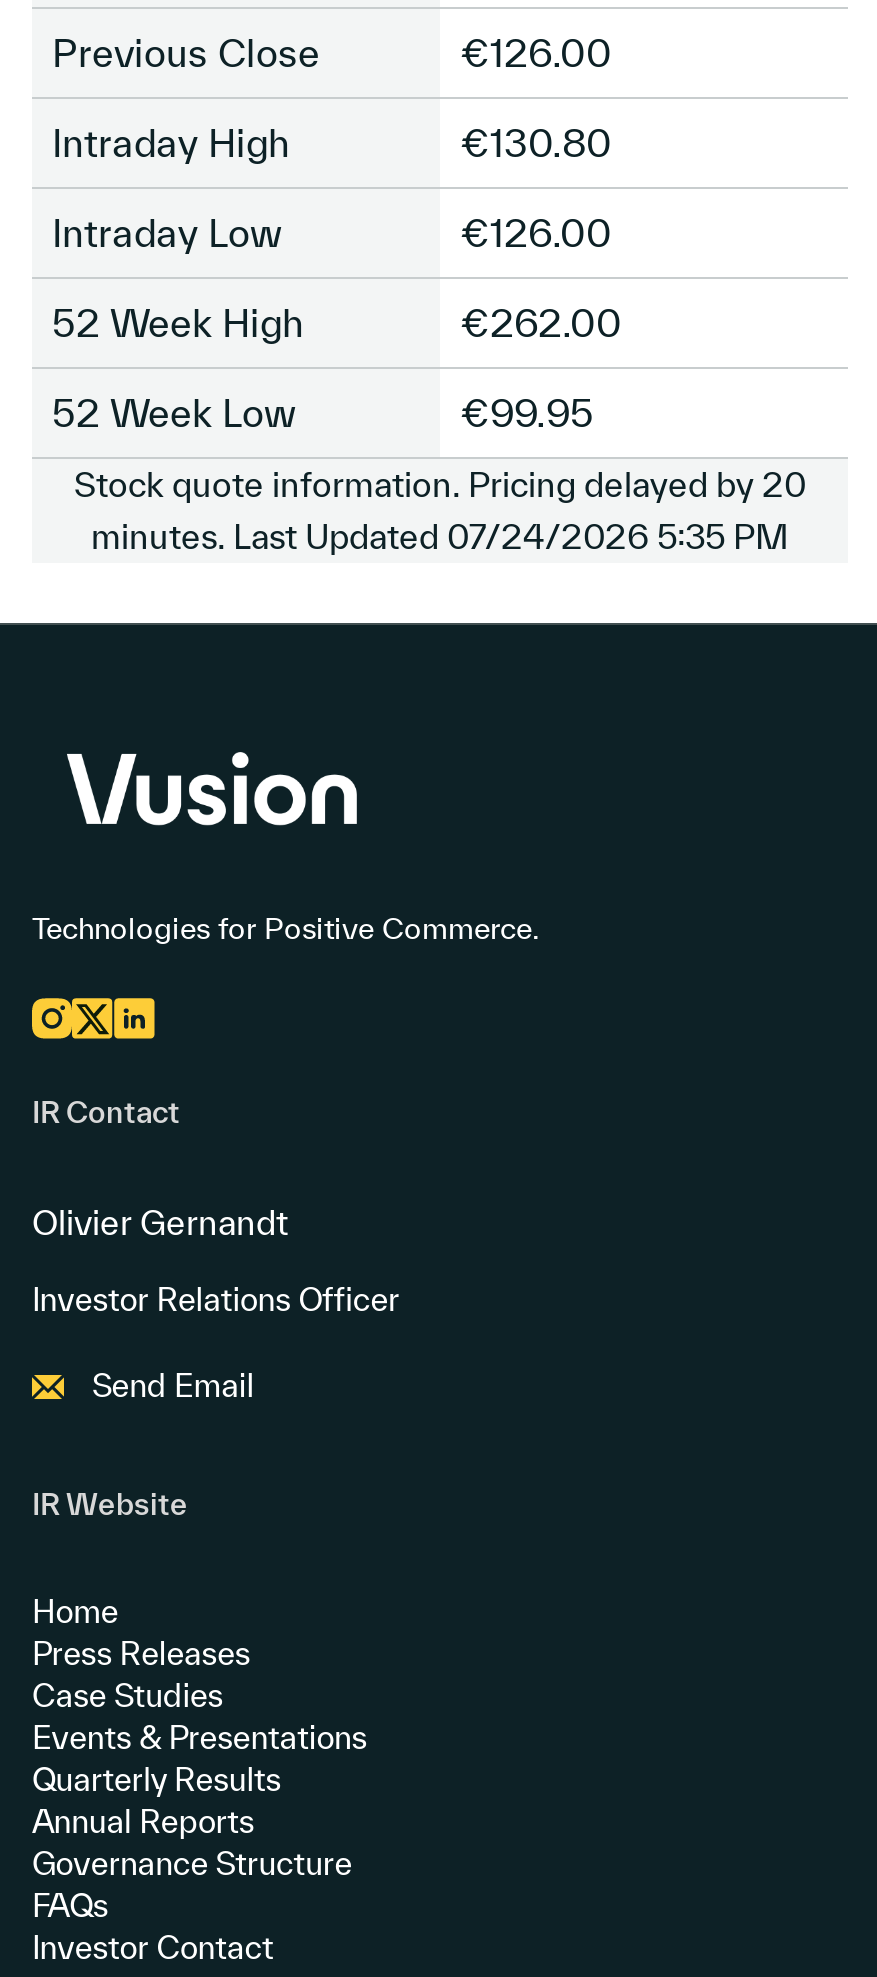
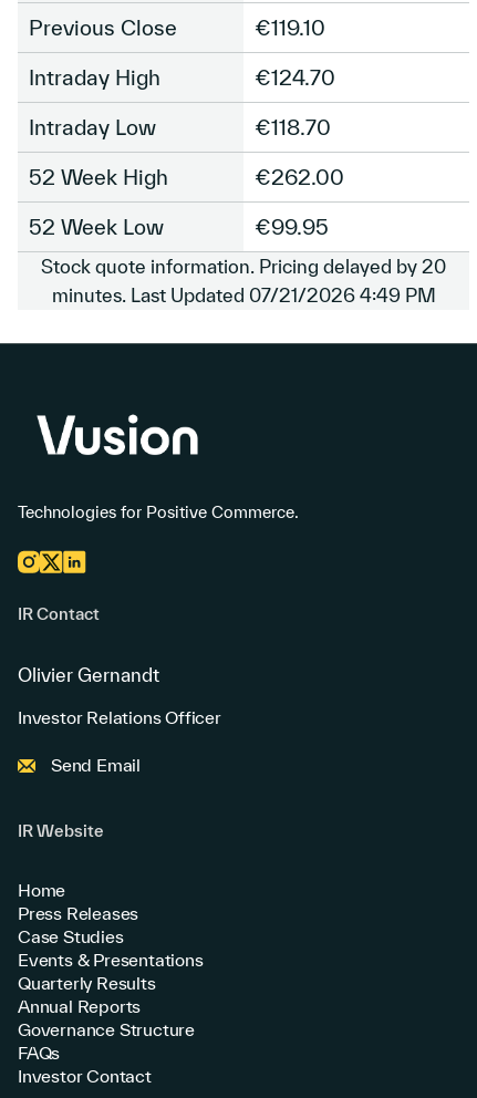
- €126.00
+ €119.10

- €130.80
+ €124.70

- €126.00
+ €118.70

- minutes. Last Updated 07/24/2026 5:35 PM
+ minutes. Last Updated 07/21/2026 4:49 PM
